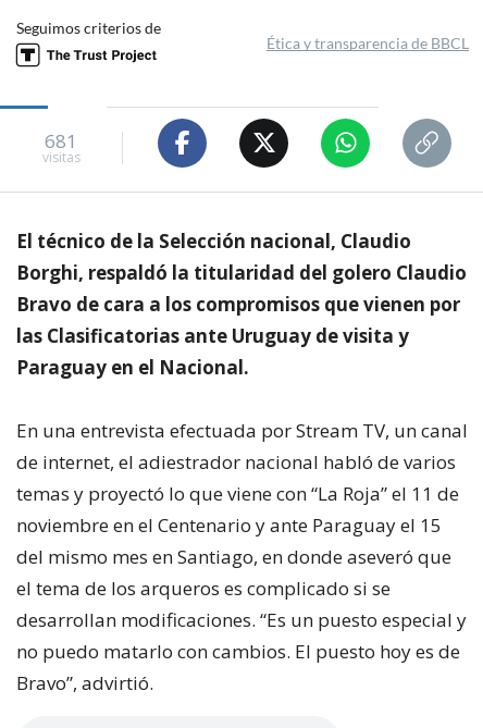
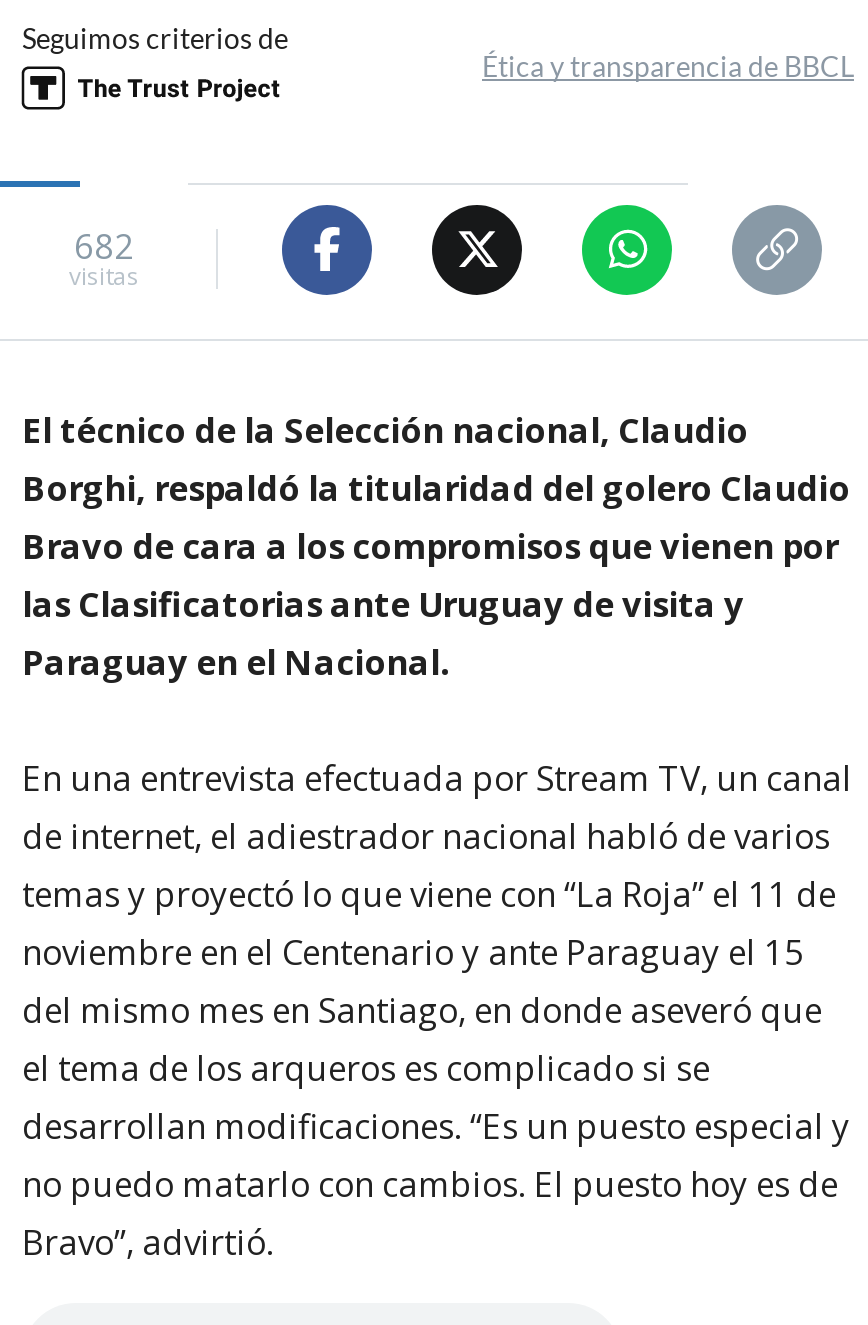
- 681
+ 682
